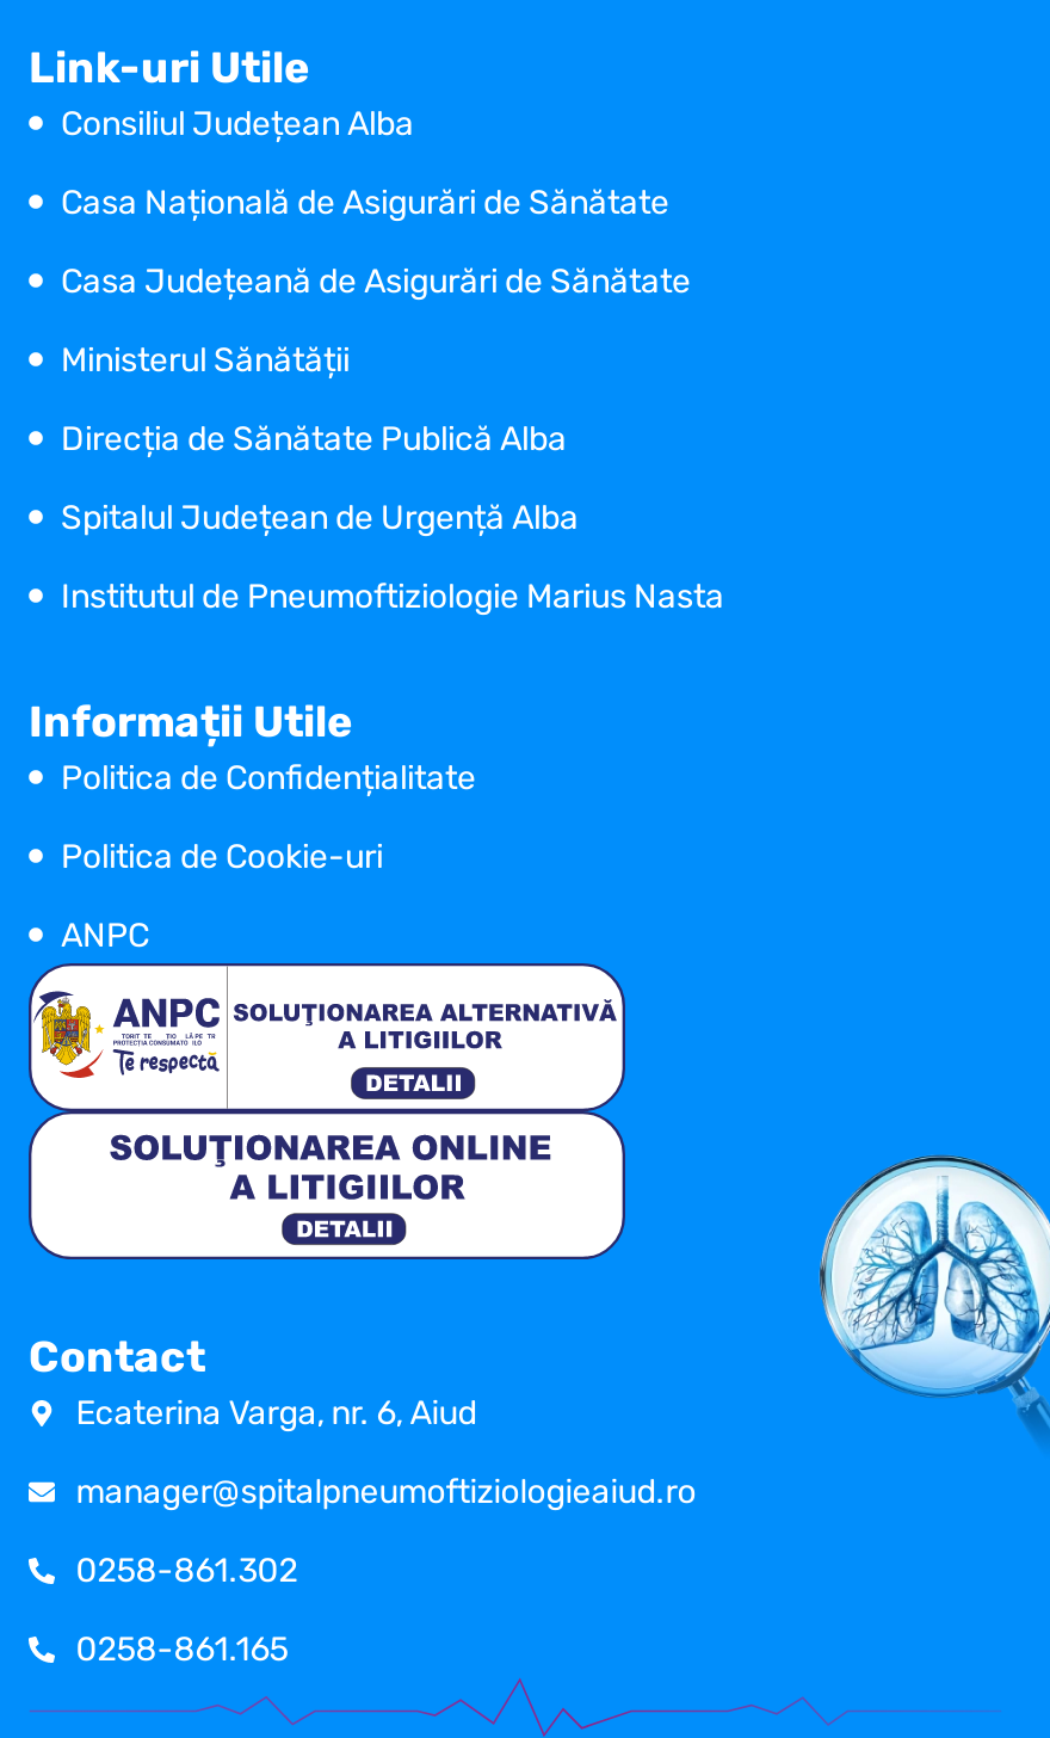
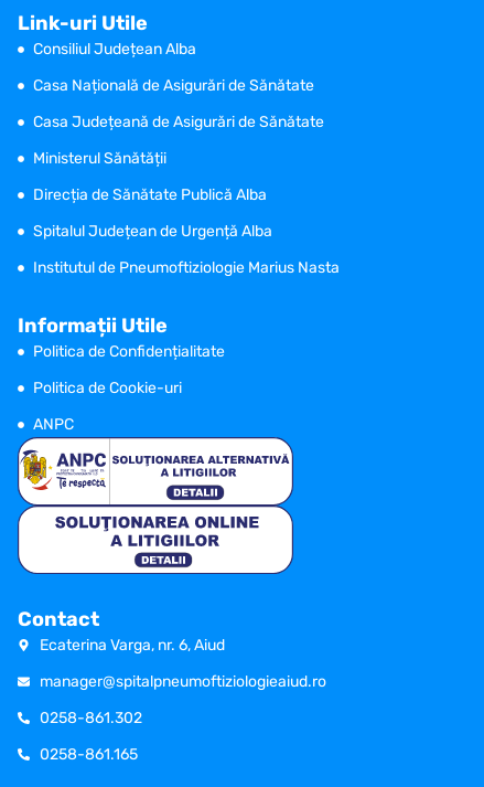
- [image]
